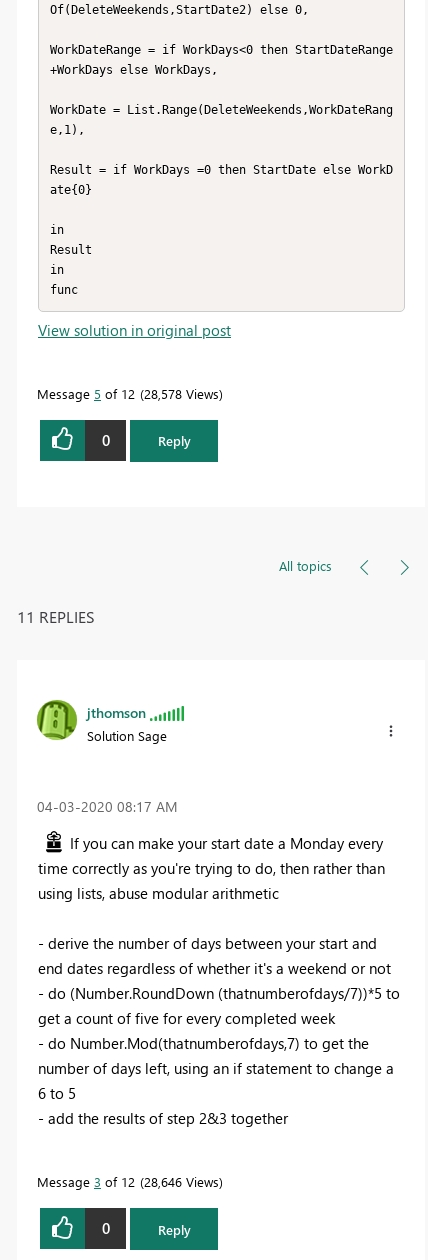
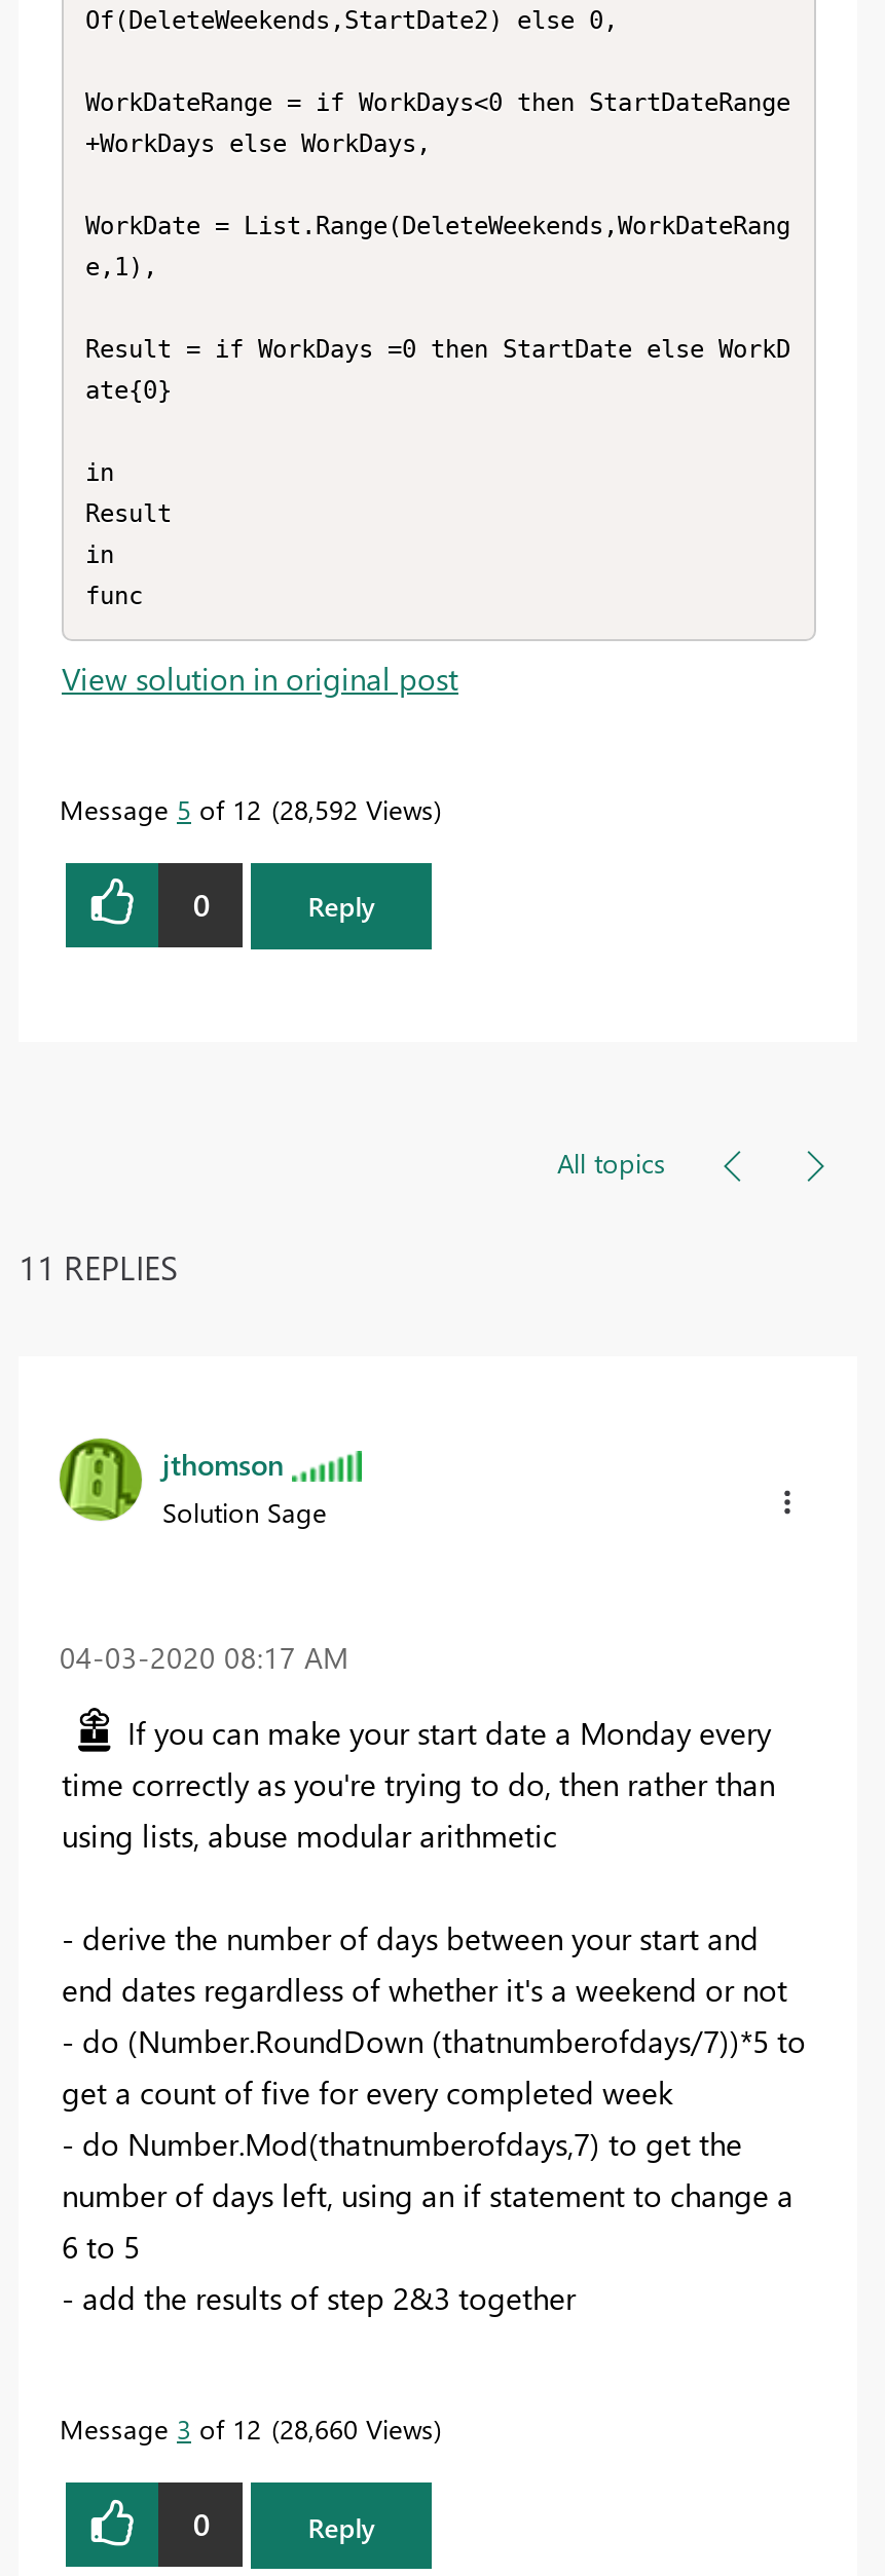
- Message 5 of 12 28,578 Views
+ Message 5 of 12 28,592 Views

- Message 3 of 12 28,646 Views
+ Message 3 of 12 28,660 Views
